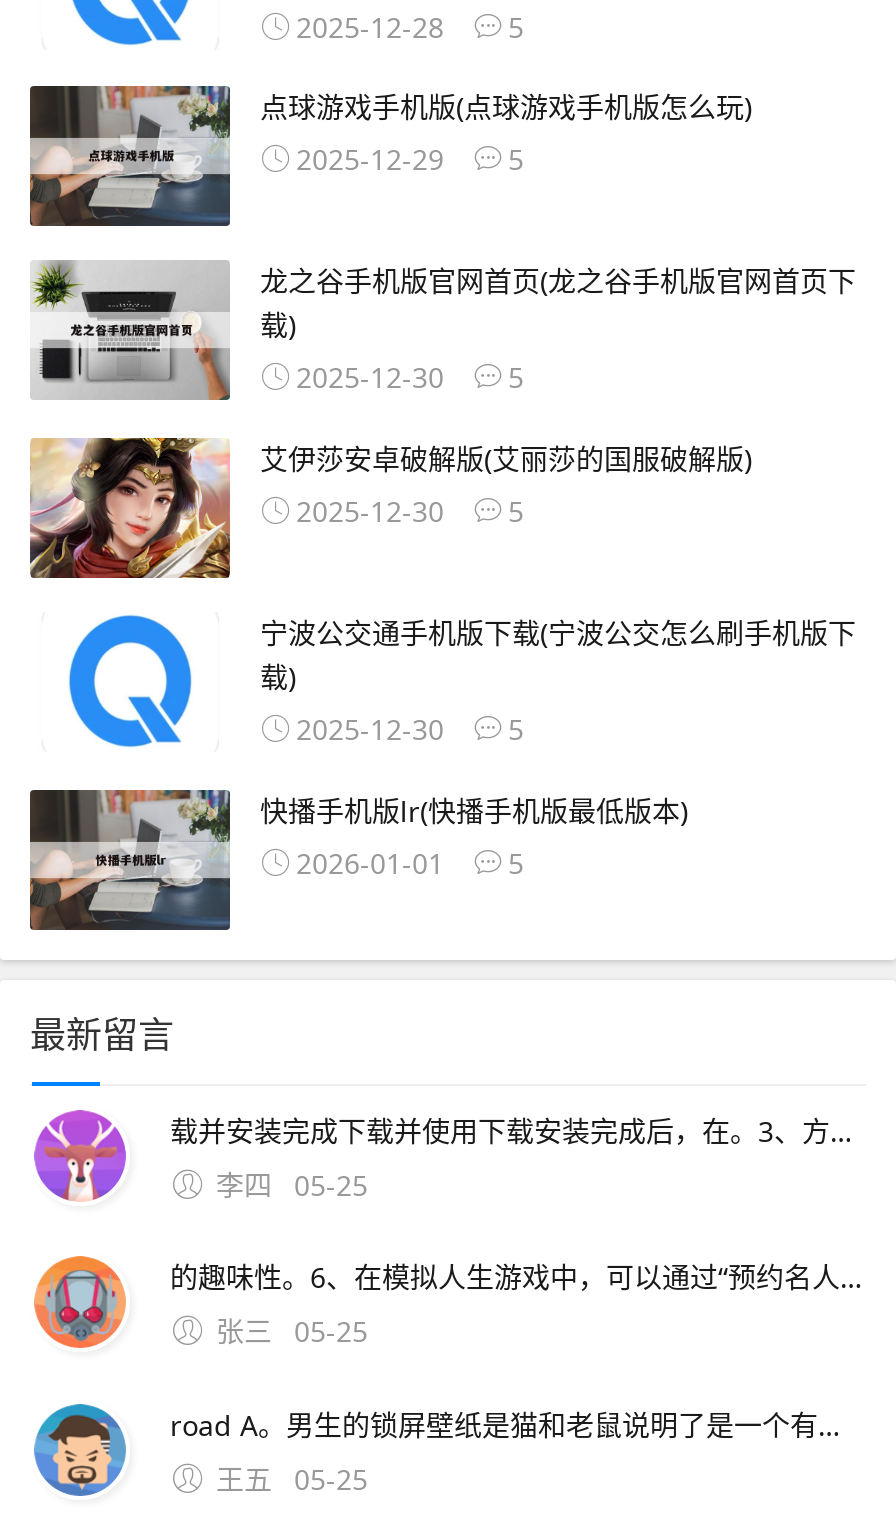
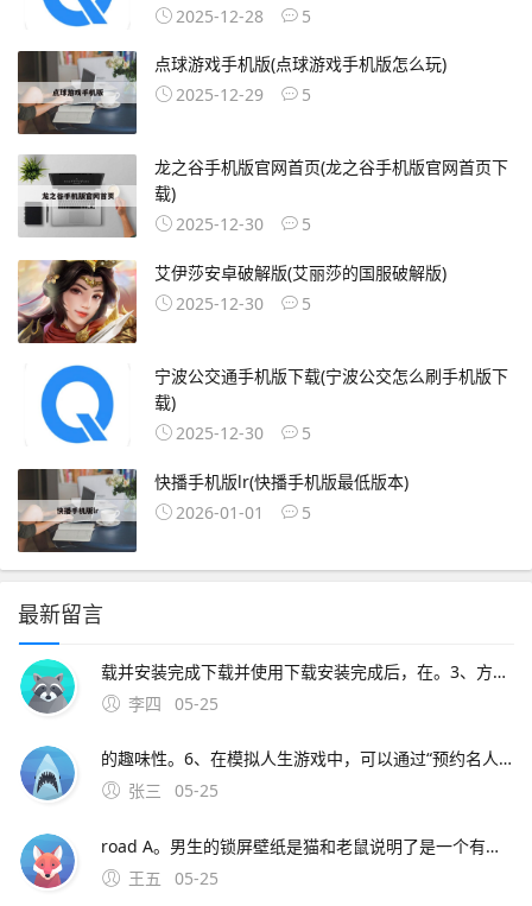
- [image]
+ [image]

- [image]
+ [image]

- [image]
+ [image]
